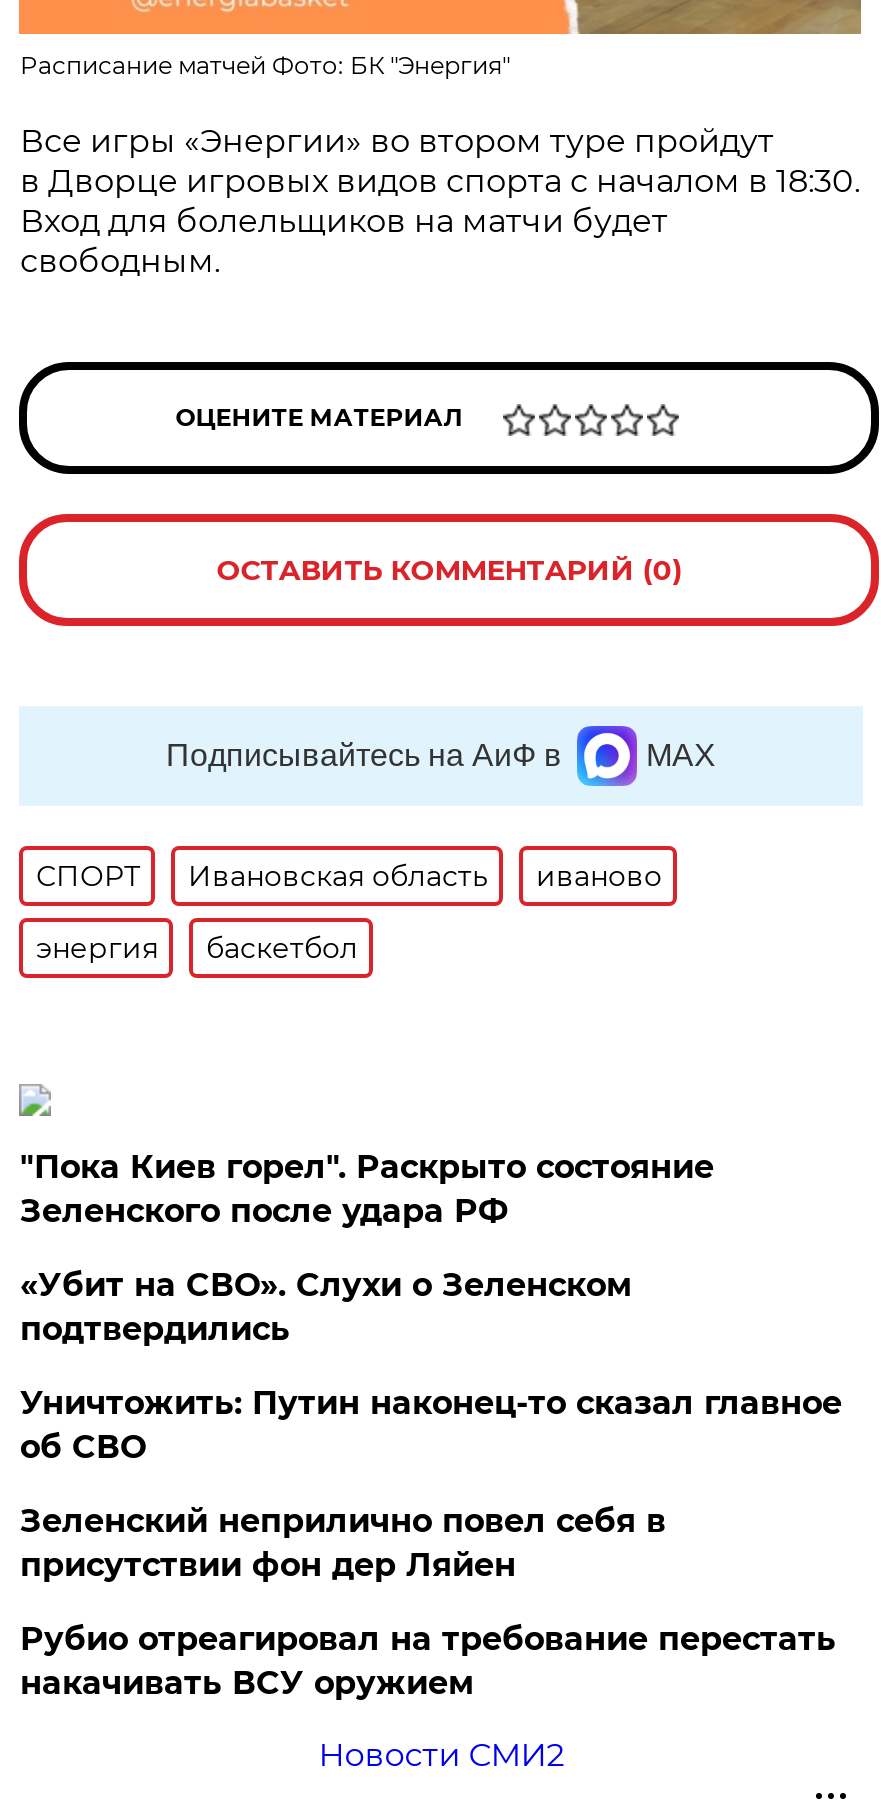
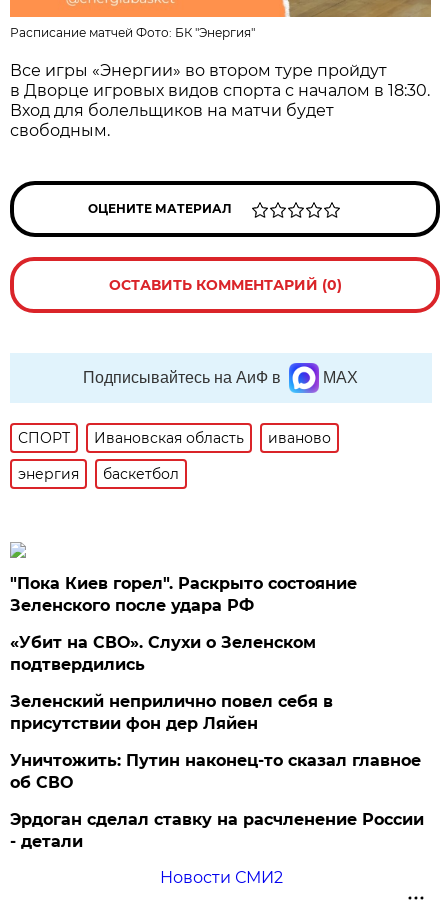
moved down: Уничтожить: Путин наконец-то сказал главное | об СВО

moved up: Зеленский неприлично повел cебя в | присутствии фон дер Ляйен

- Рубио отреагировал на требование перестать
- накачивать ВСУ оружием
+ Эрдоган сделал ставку на расчленение России
+ - детали
